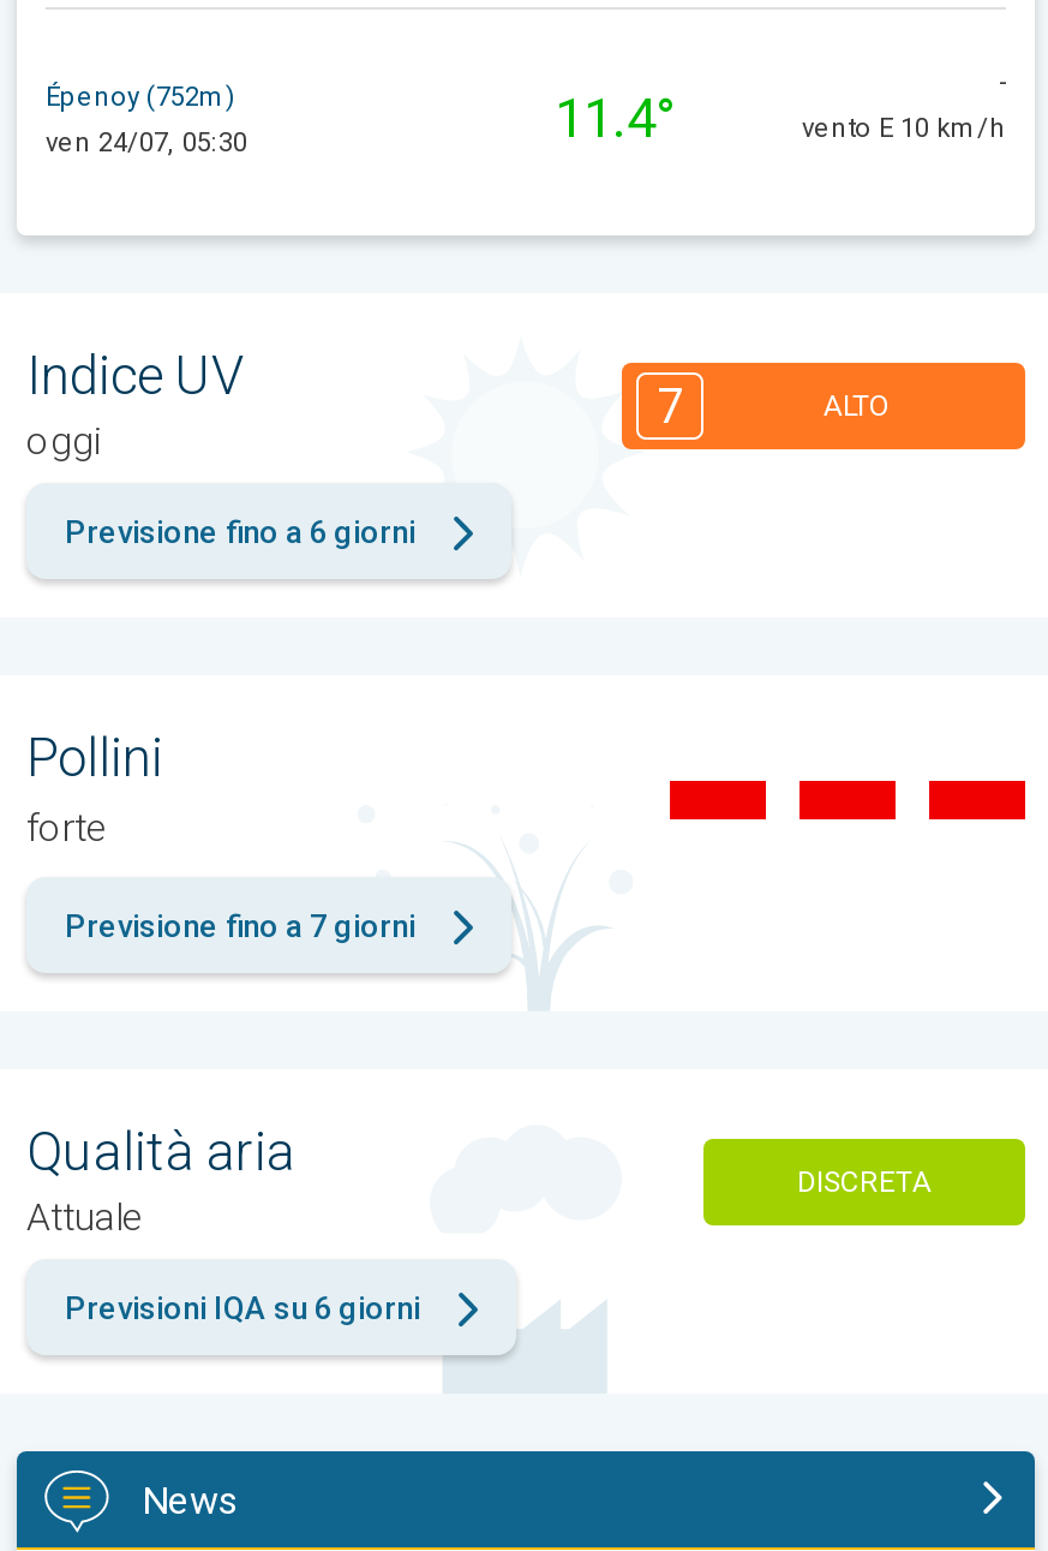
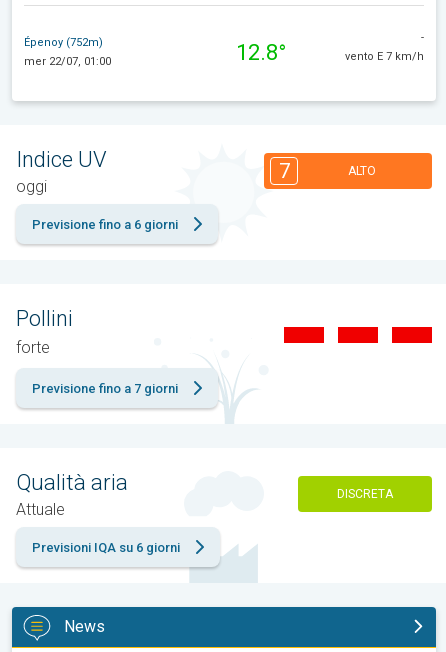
- ven 24/07, 05:30
- 11.4°
+ mer 22/07, 01:00
+ 12.8°

- vento E 10 km/h
+ vento E 7 km/h
